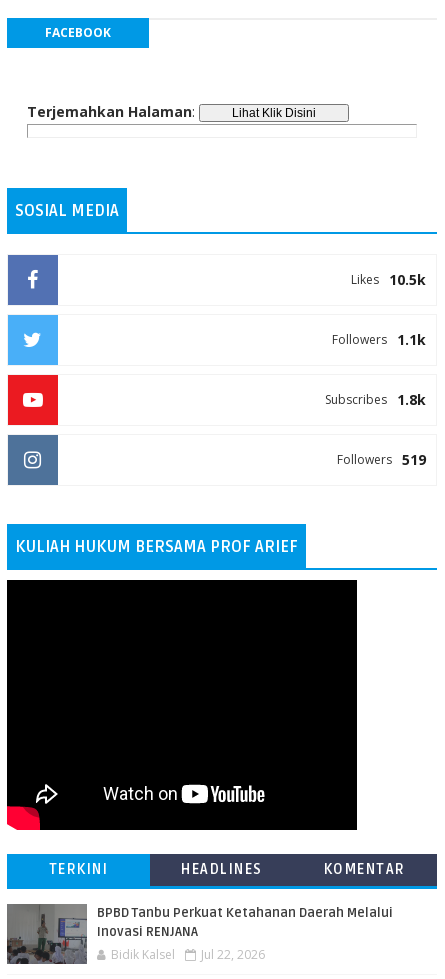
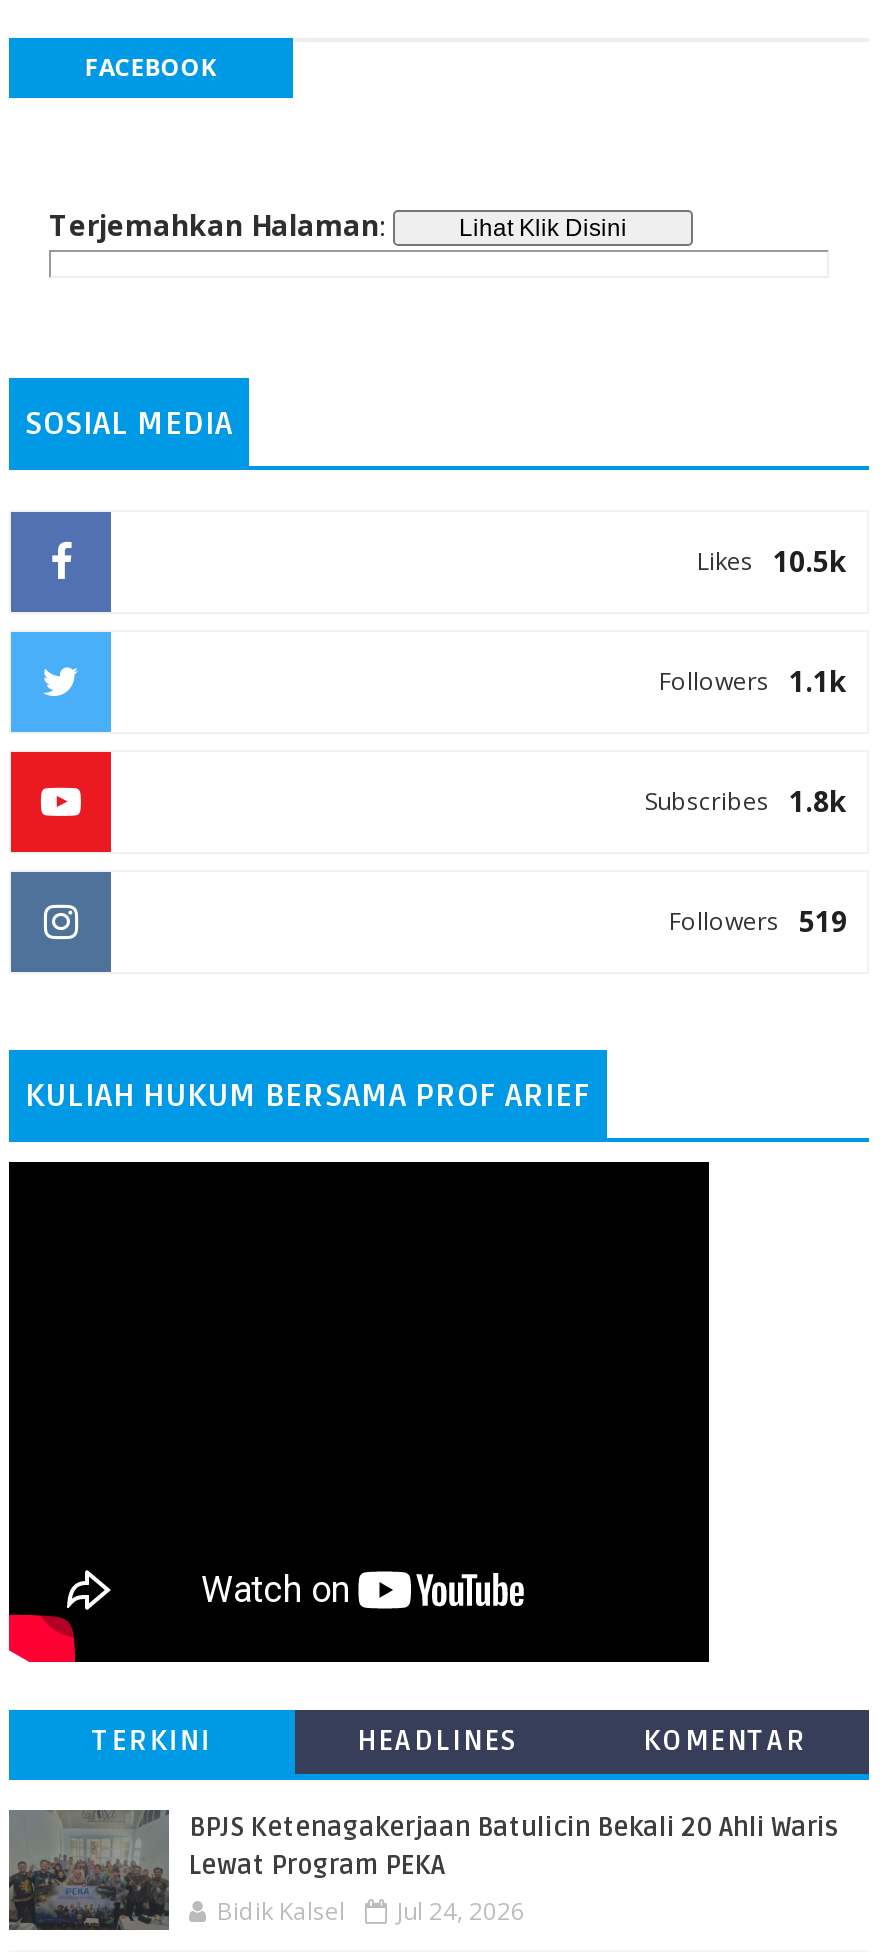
- [image]
- BPBD Tanbu Perkuat Ketahanan Daerah Melalui
- Inovasi RENJANA
+ [image]
+ BPJS Ketenagakerjaan Batulicin Bekali 20 Ahli Waris
+ Lewat Program PEKA

- Bidik Kalsel Jul 22, 2026
+ Bidik Kalsel Jul 24, 2026
